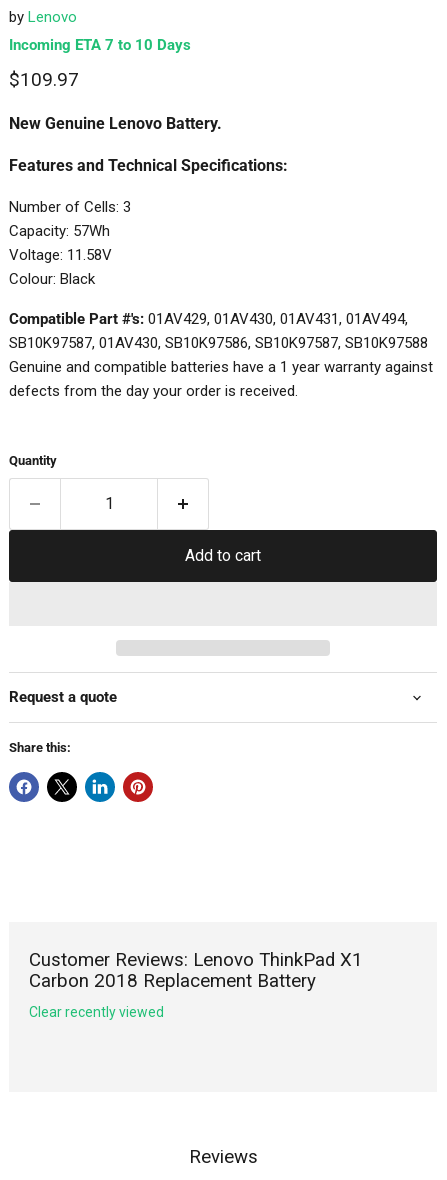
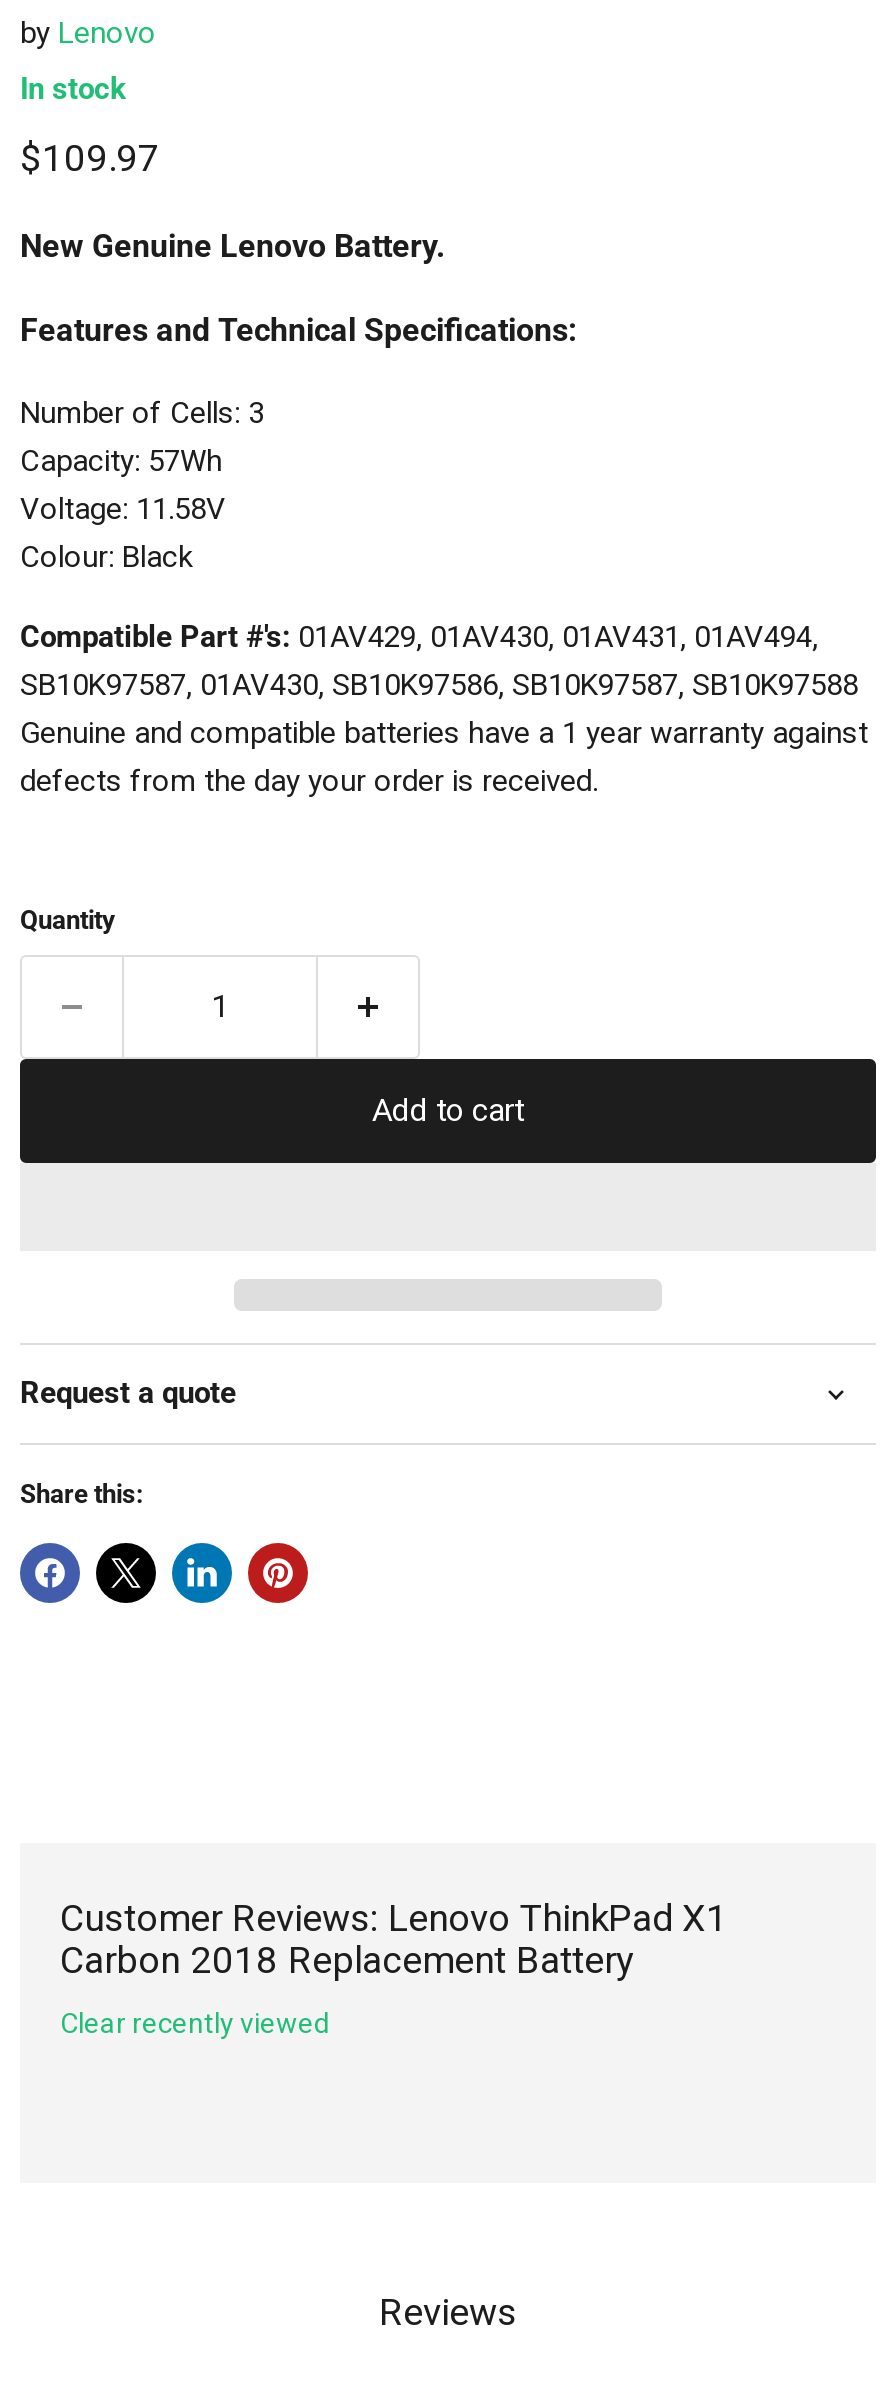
- Incoming ETA 7 to 10 Days
+ In stock
